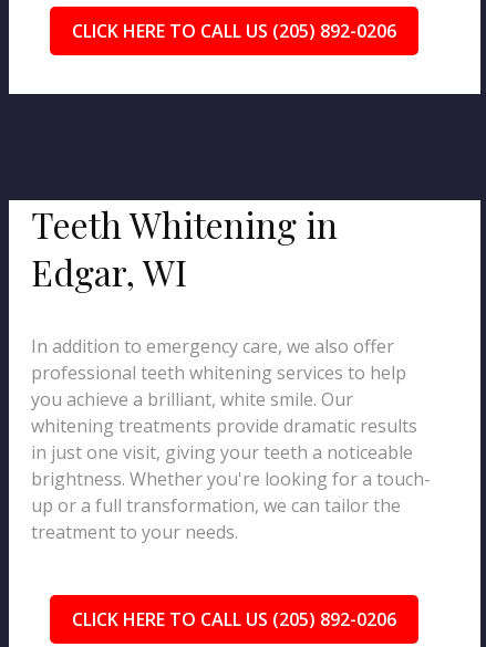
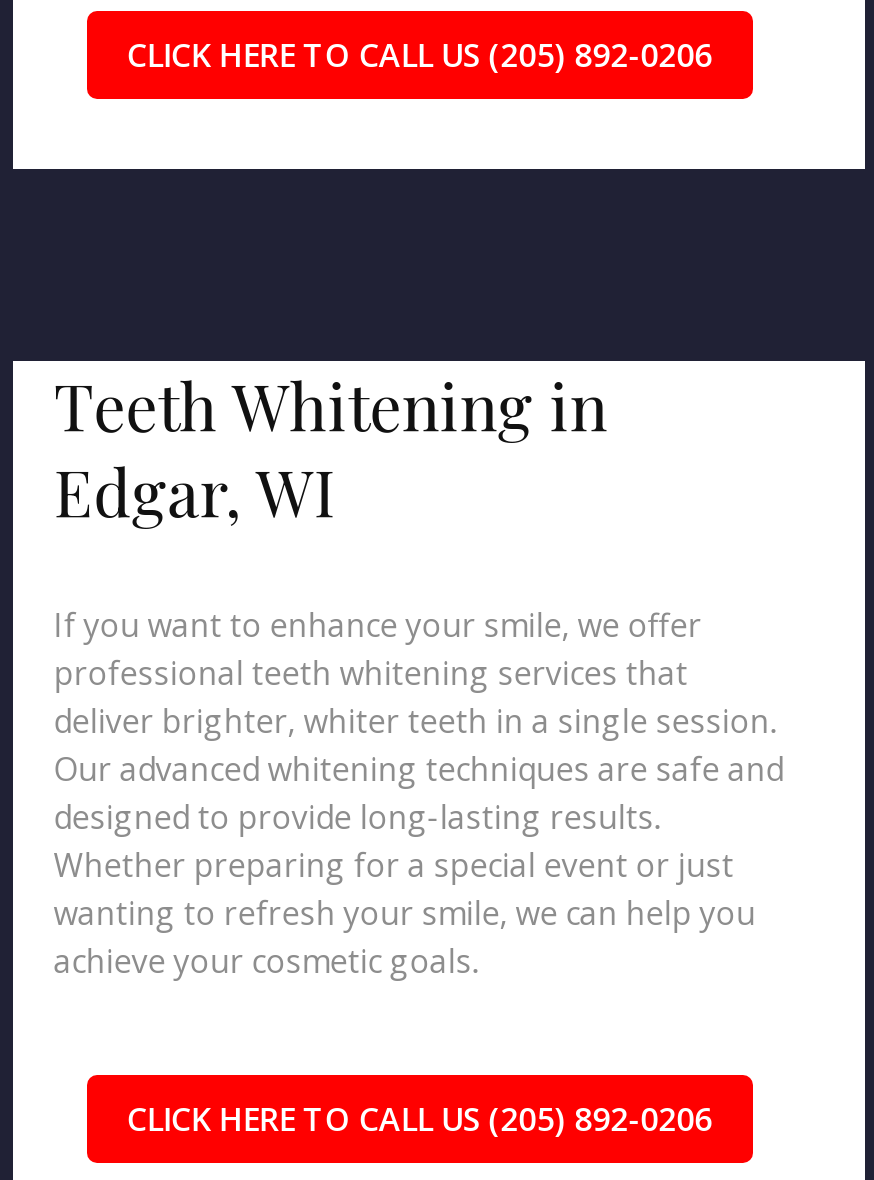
- In addition to emergency care, we also offer
- professional teeth whitening services to help
- you achieve a brilliant, white smile. Our
- whitening treatments provide dramatic results
- in just one visit, giving your teeth a noticeable
- brightness. Whether you're looking for a touch-
- up or a full transformation, we can tailor the
- treatment to your needs.
+ If you want to enhance your smile, we offer
+ professional teeth whitening services that
+ deliver brighter, whiter teeth in a single session.
+ Our advanced whitening techniques are safe and
+ designed to provide long-lasting results.
+ Whether preparing for a special event or just
+ wanting to refresh your smile, we can help you
+ achieve your cosmetic goals.
